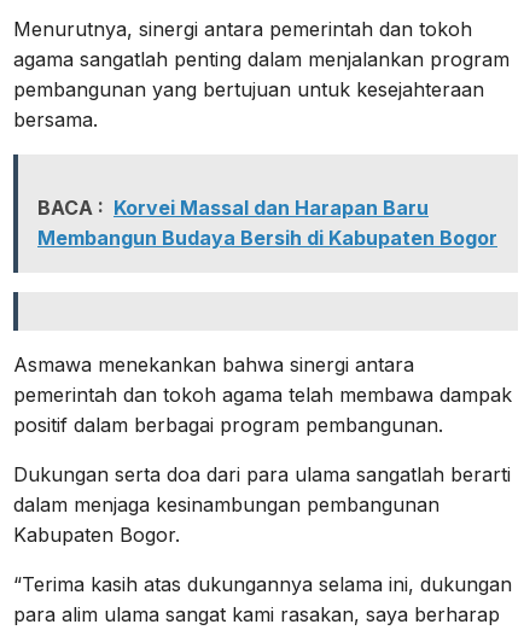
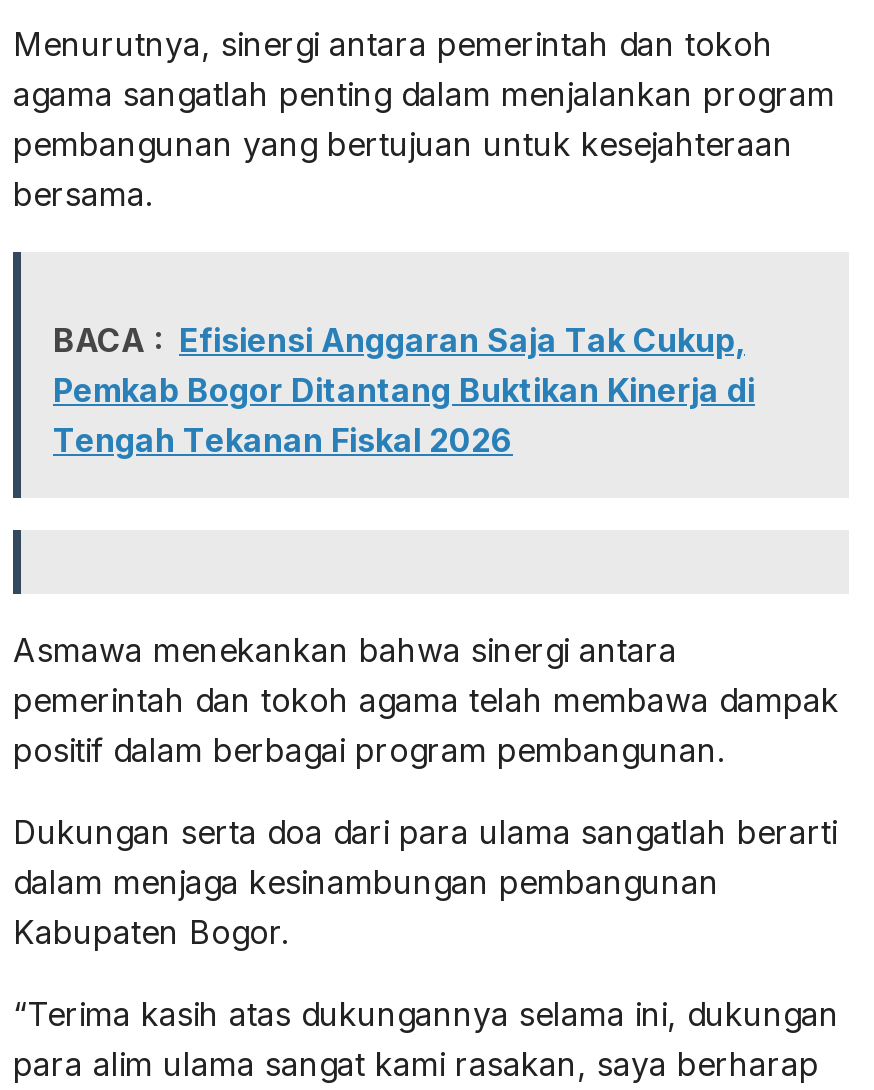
- BACA : Korvei Massal dan Harapan Baru
- Membangun Budaya Bersih di Kabupaten Bogor
+ BACA : Efisiensi Anggaran Saja Tak Cukup,
+ Pemkab Bogor Ditantang Buktikan Kinerja di
+ Tengah Tekanan Fiskal 2026
